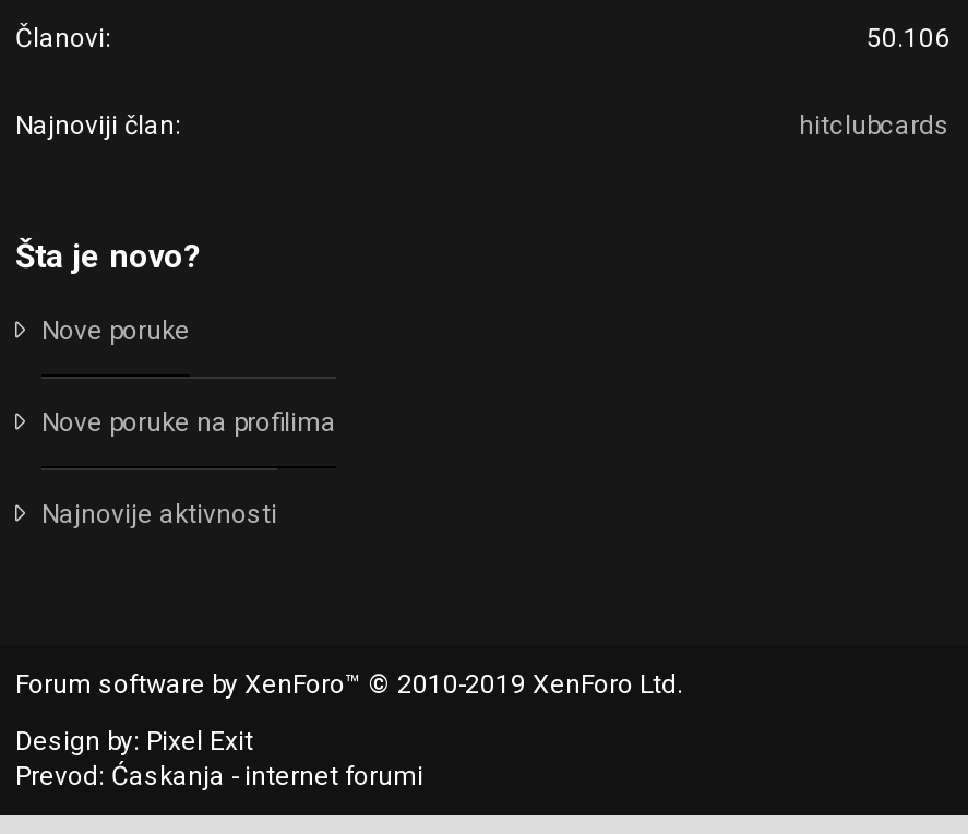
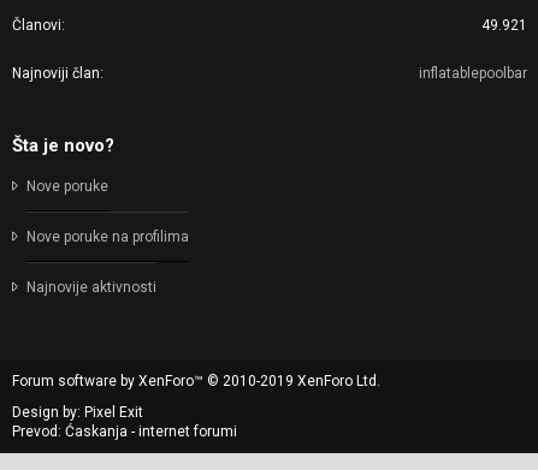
- 50.106
+ 49.921

- hitclubcards
+ inflatablepoolbar
